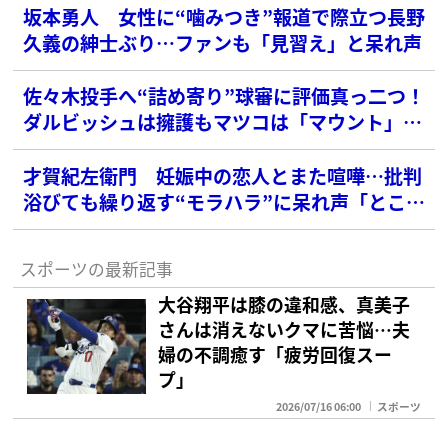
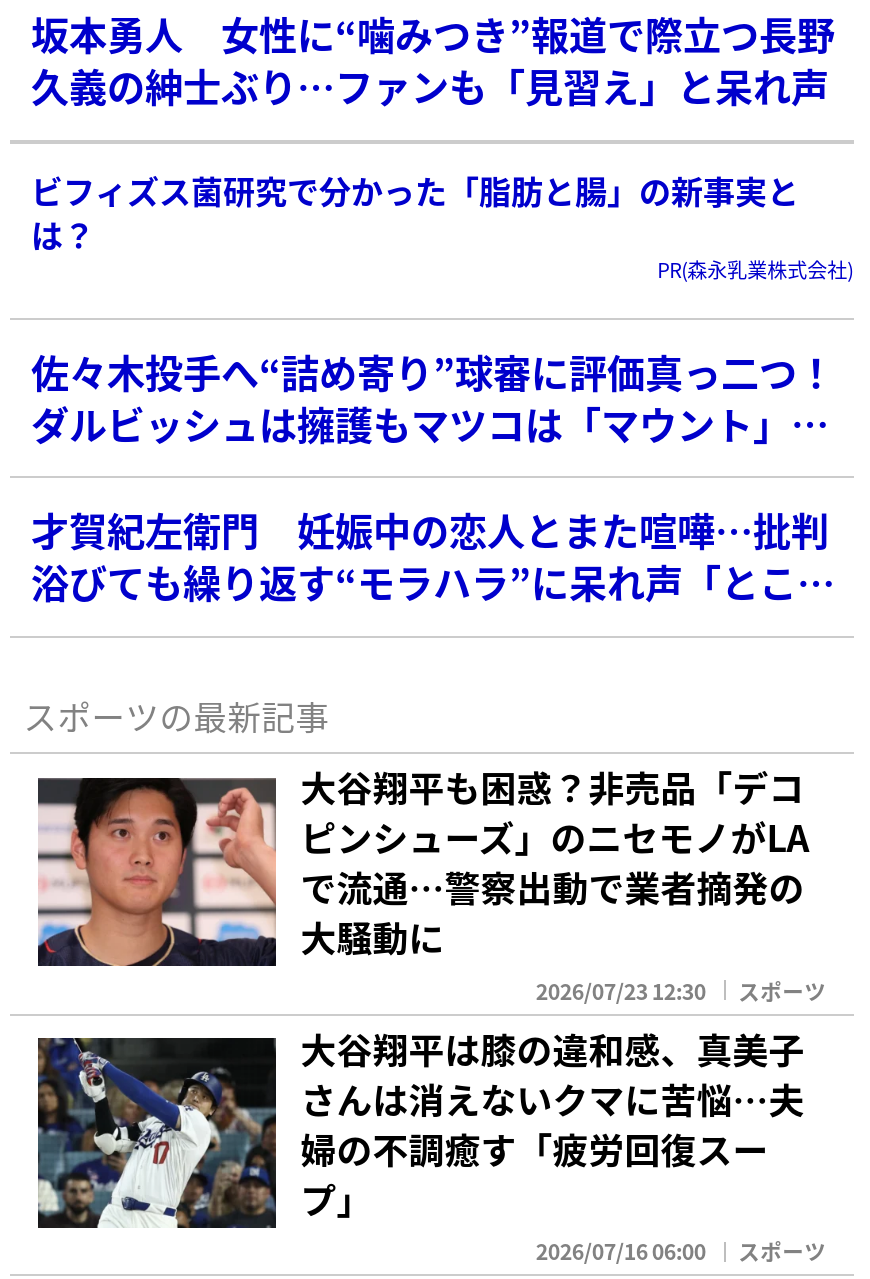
+ ビフィズス菌研究で分かった「脂肪と腸」の新事実と
+ は？
+ PR(森永乳業株式会社)

+ [image]
+ 大谷翔平も困惑？非売品「デコ
+ ピンシューズ」のニセモノがLA
+ で流通…警察出動で業者摘発の
+ 大騒動に
+ 2026/07/23 12:30
+ スポーツ
